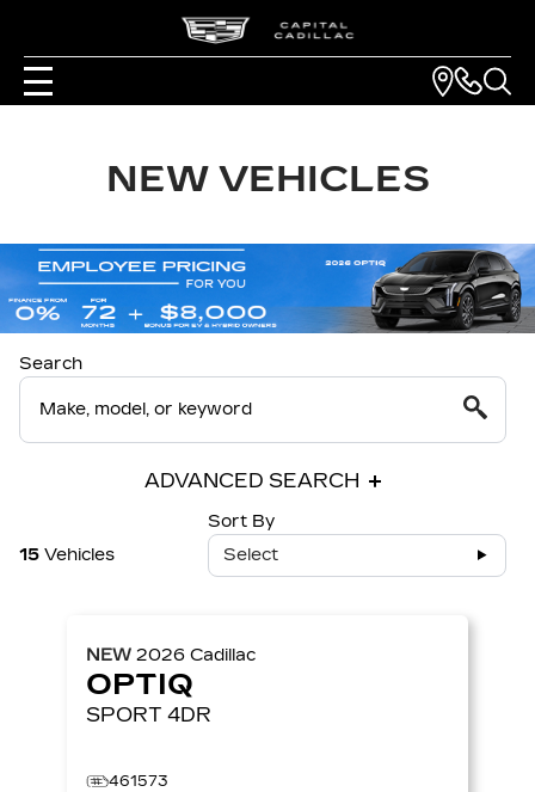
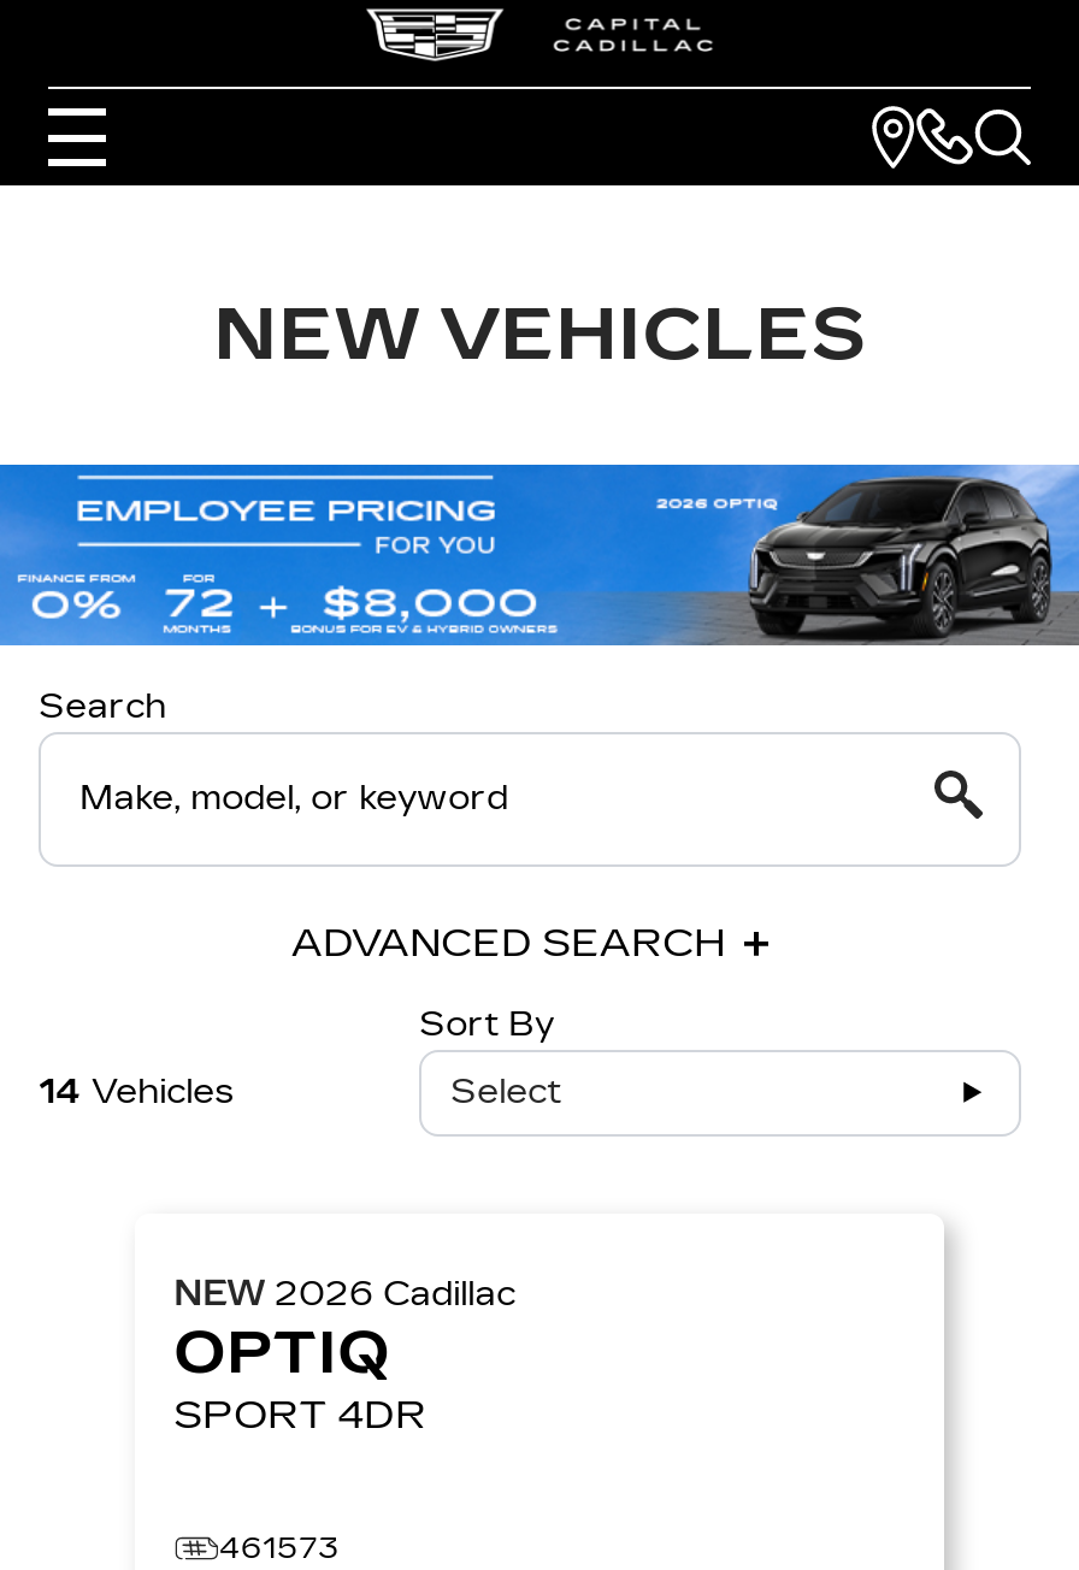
- 15 Vehicles
+ 14 Vehicles
